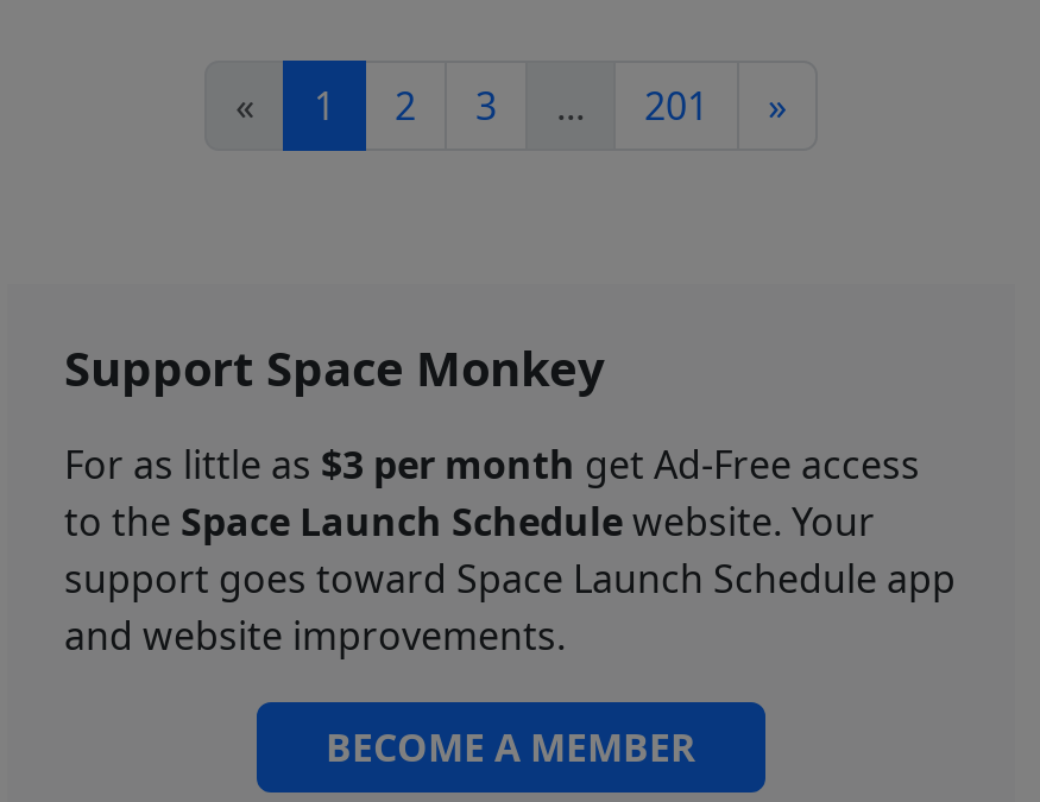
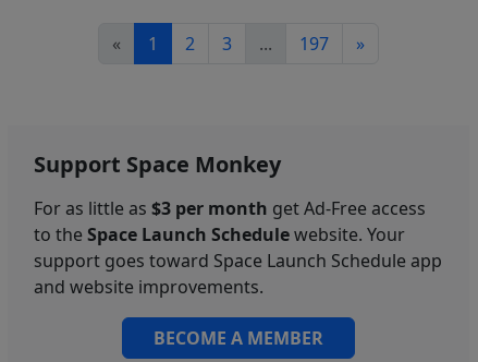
- 201
+ 197
